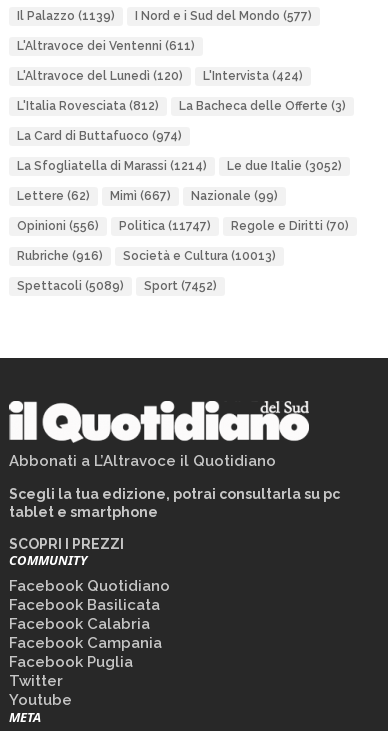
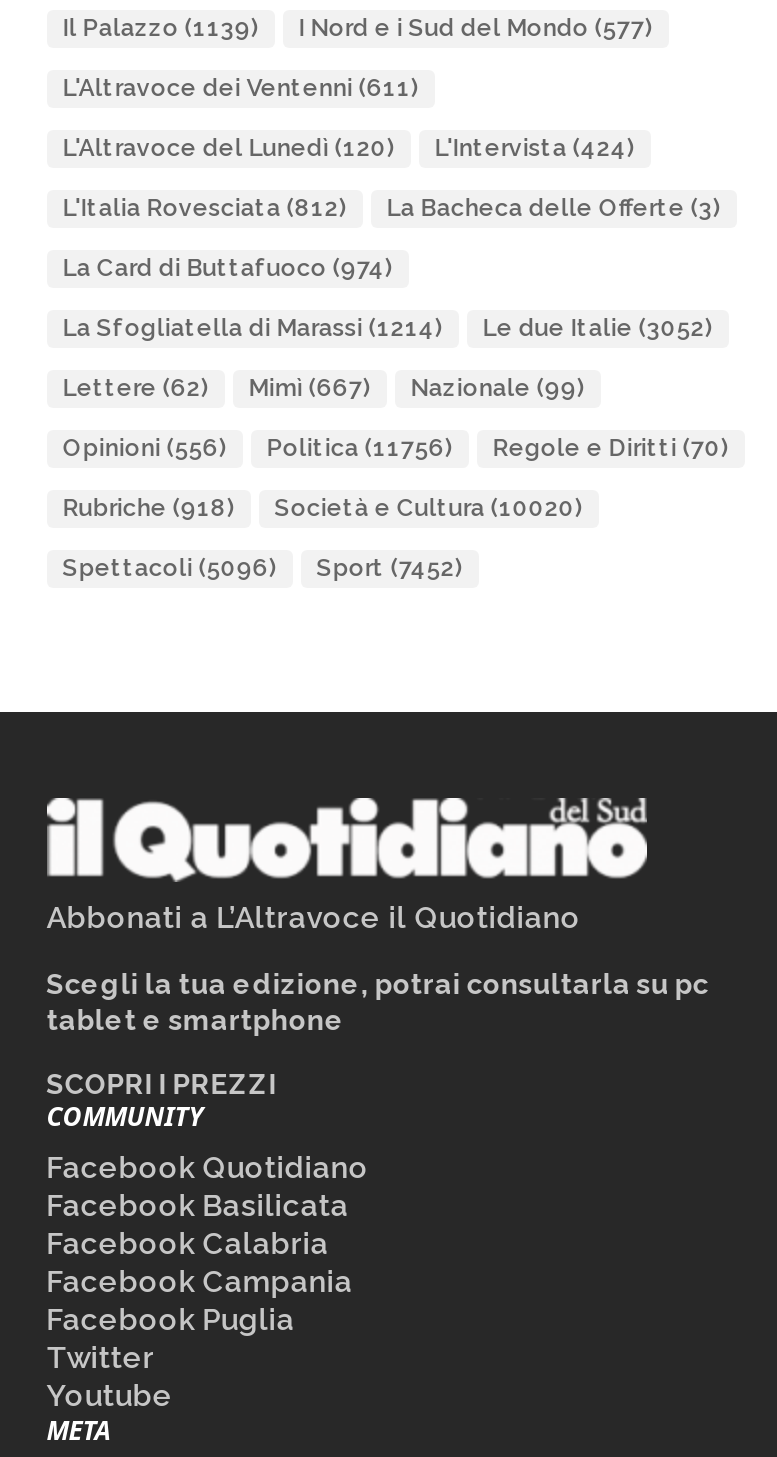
- Opinioni (556) Politica (11747) Regole e Diritti (70)
+ Opinioni (556) Politica (11756) Regole e Diritti (70)

- Rubriche (916)
+ Rubriche (918)

- Società e Cultura (10013)
+ Società e Cultura (10020)

- Spettacoli (5089) Sport (7452)
+ Spettacoli (5096) Sport (7452)
